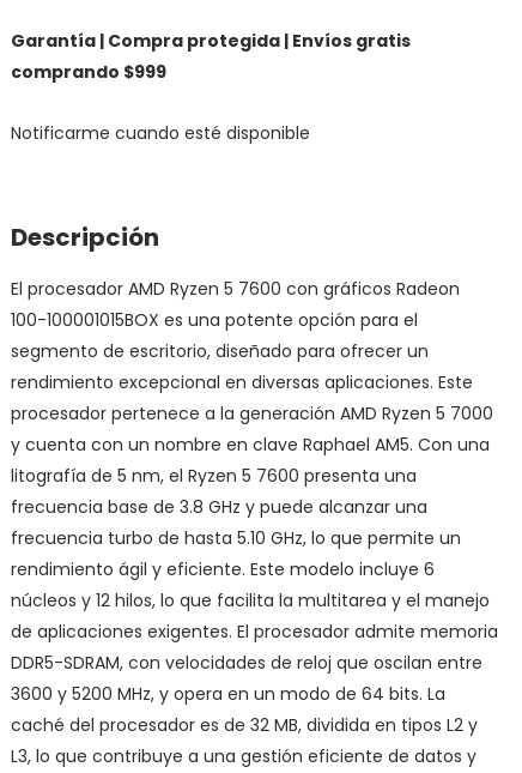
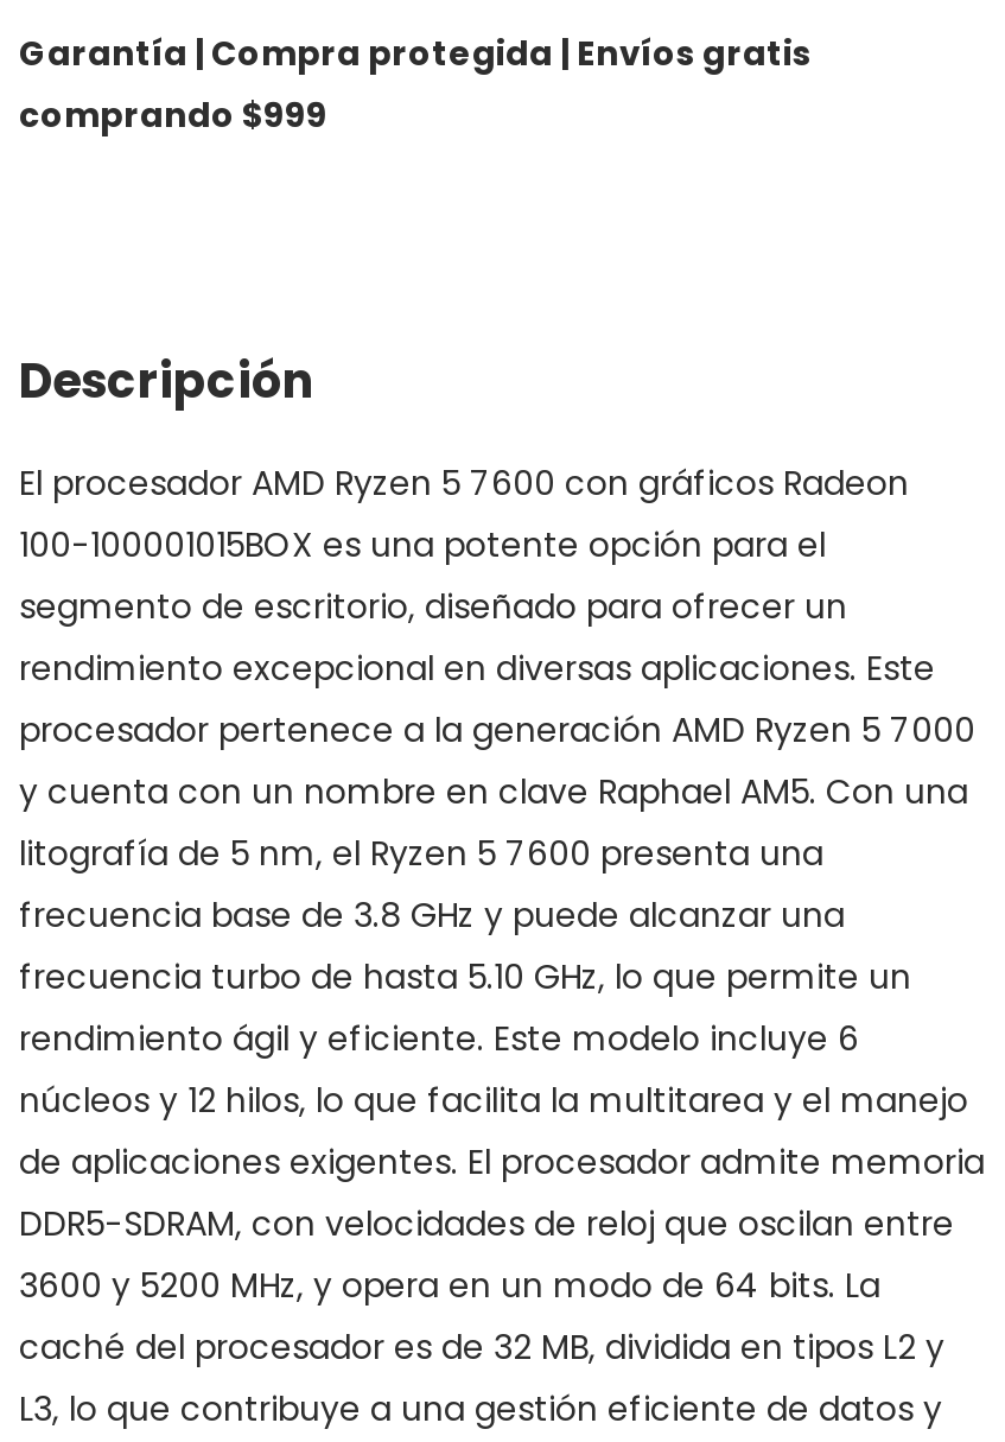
- Notificarme cuando esté disponible
